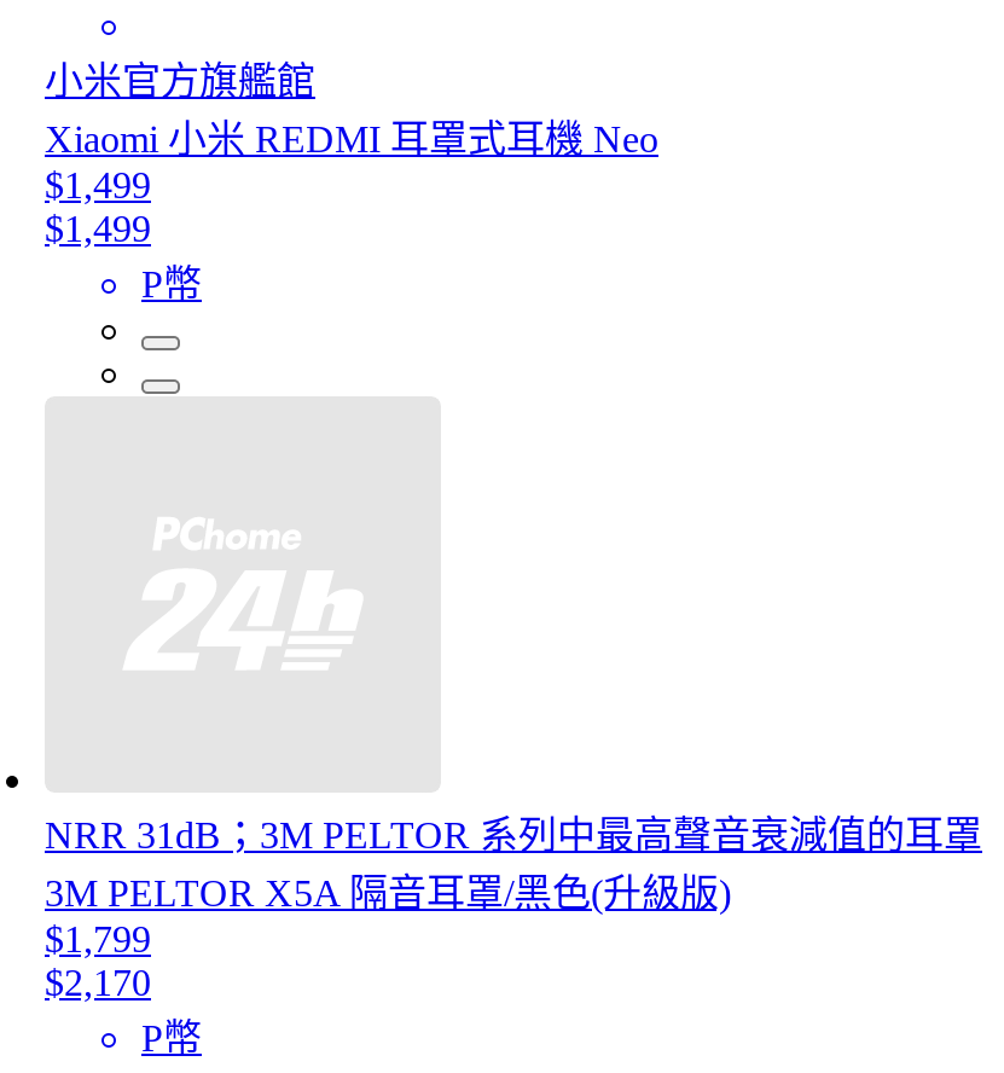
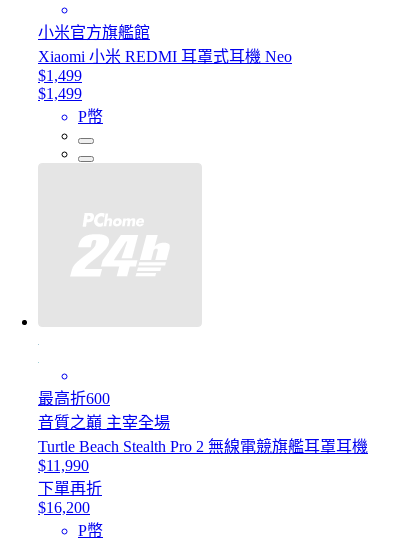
- NRR 31dB；3M PELTOR 系列中最高聲音衰減值的耳罩
- 3M PELTOR X5A 隔音耳罩/黑色(升級版)
- $1,799
- $2,170
+ 最高折600
+ 音質之巔 主宰全場
+ Turtle Beach Stealth Pro 2 無線電競旗艦耳罩耳機
+ $11,990
+ 下單再折
+ $16,200
